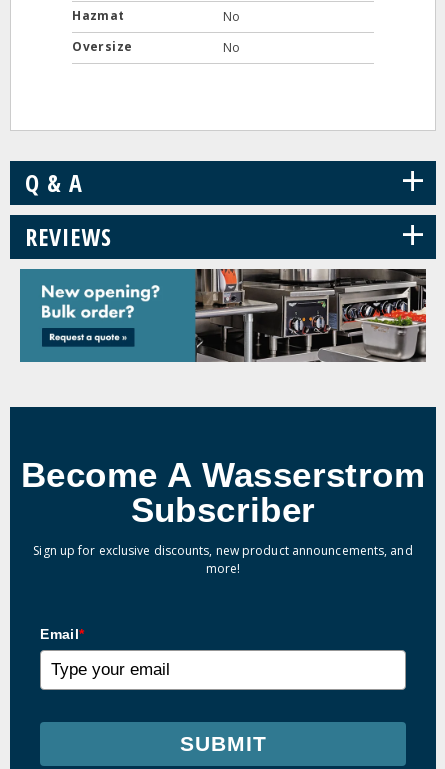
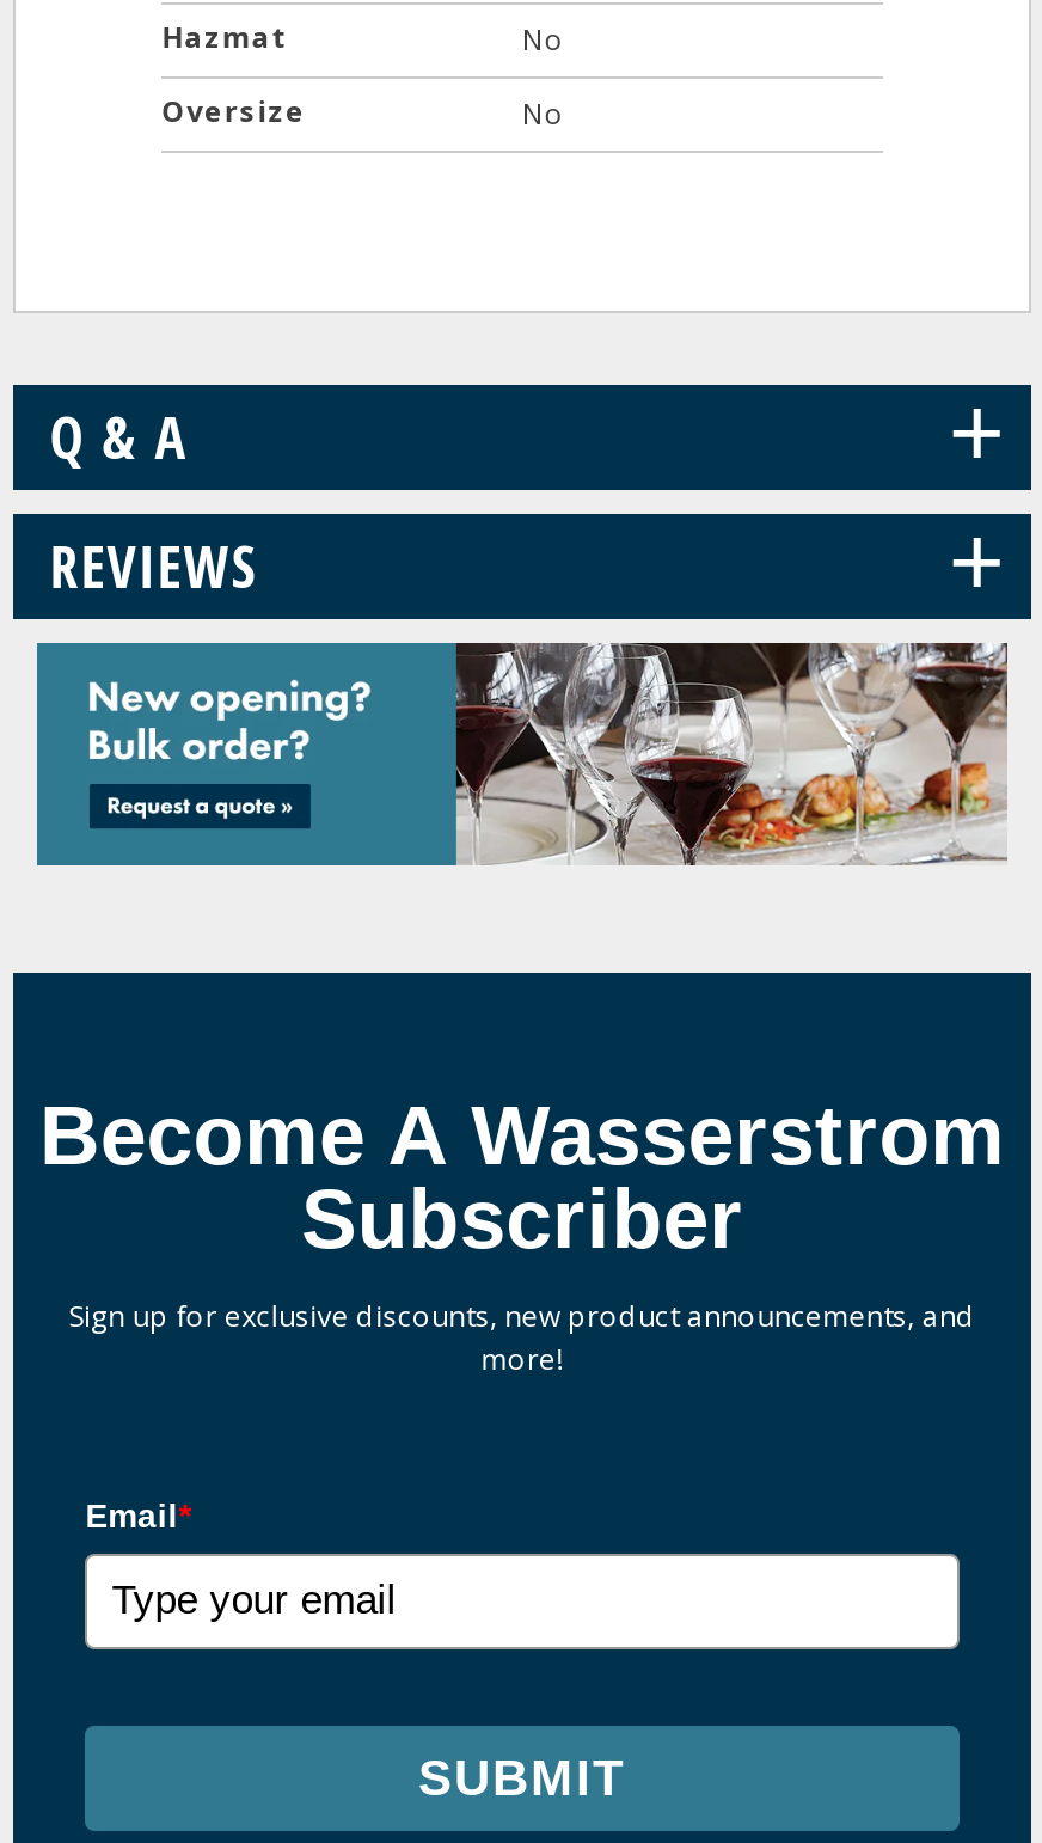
- [image]
+ [image]
